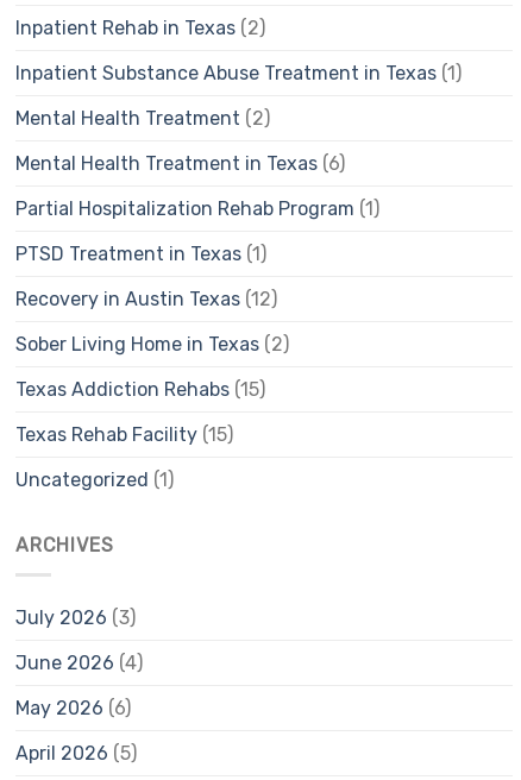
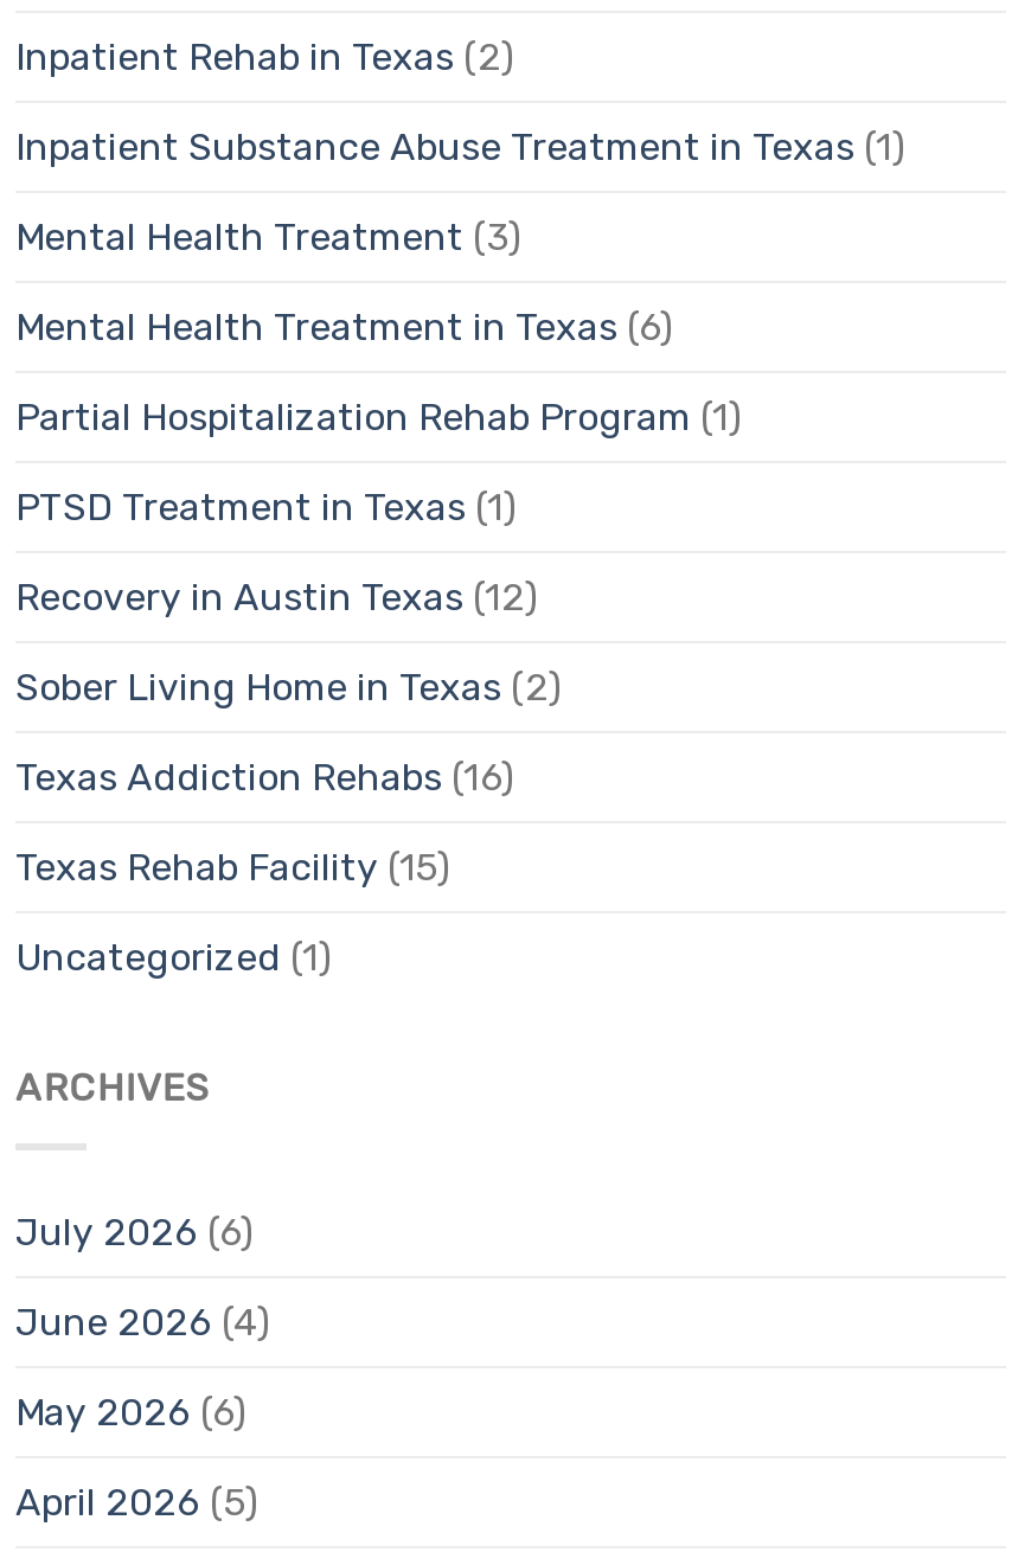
- Mental Health Treatment (2)
+ Mental Health Treatment (3)

- Texas Addiction Rehabs (15)
+ Texas Addiction Rehabs (16)

- July 2026 (3)
+ July 2026 (6)
